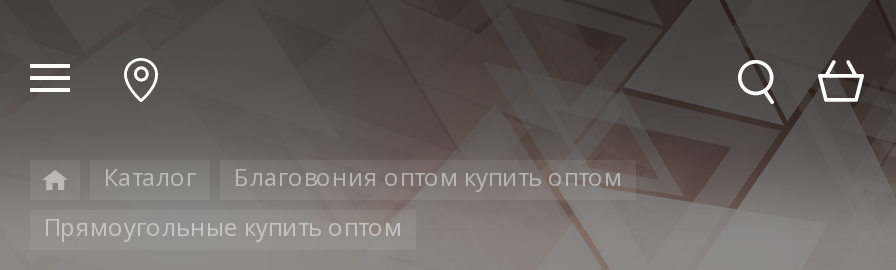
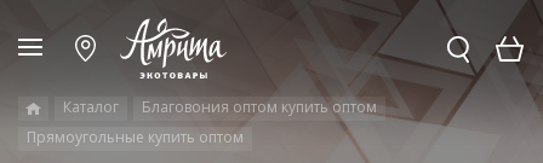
+ [image]
